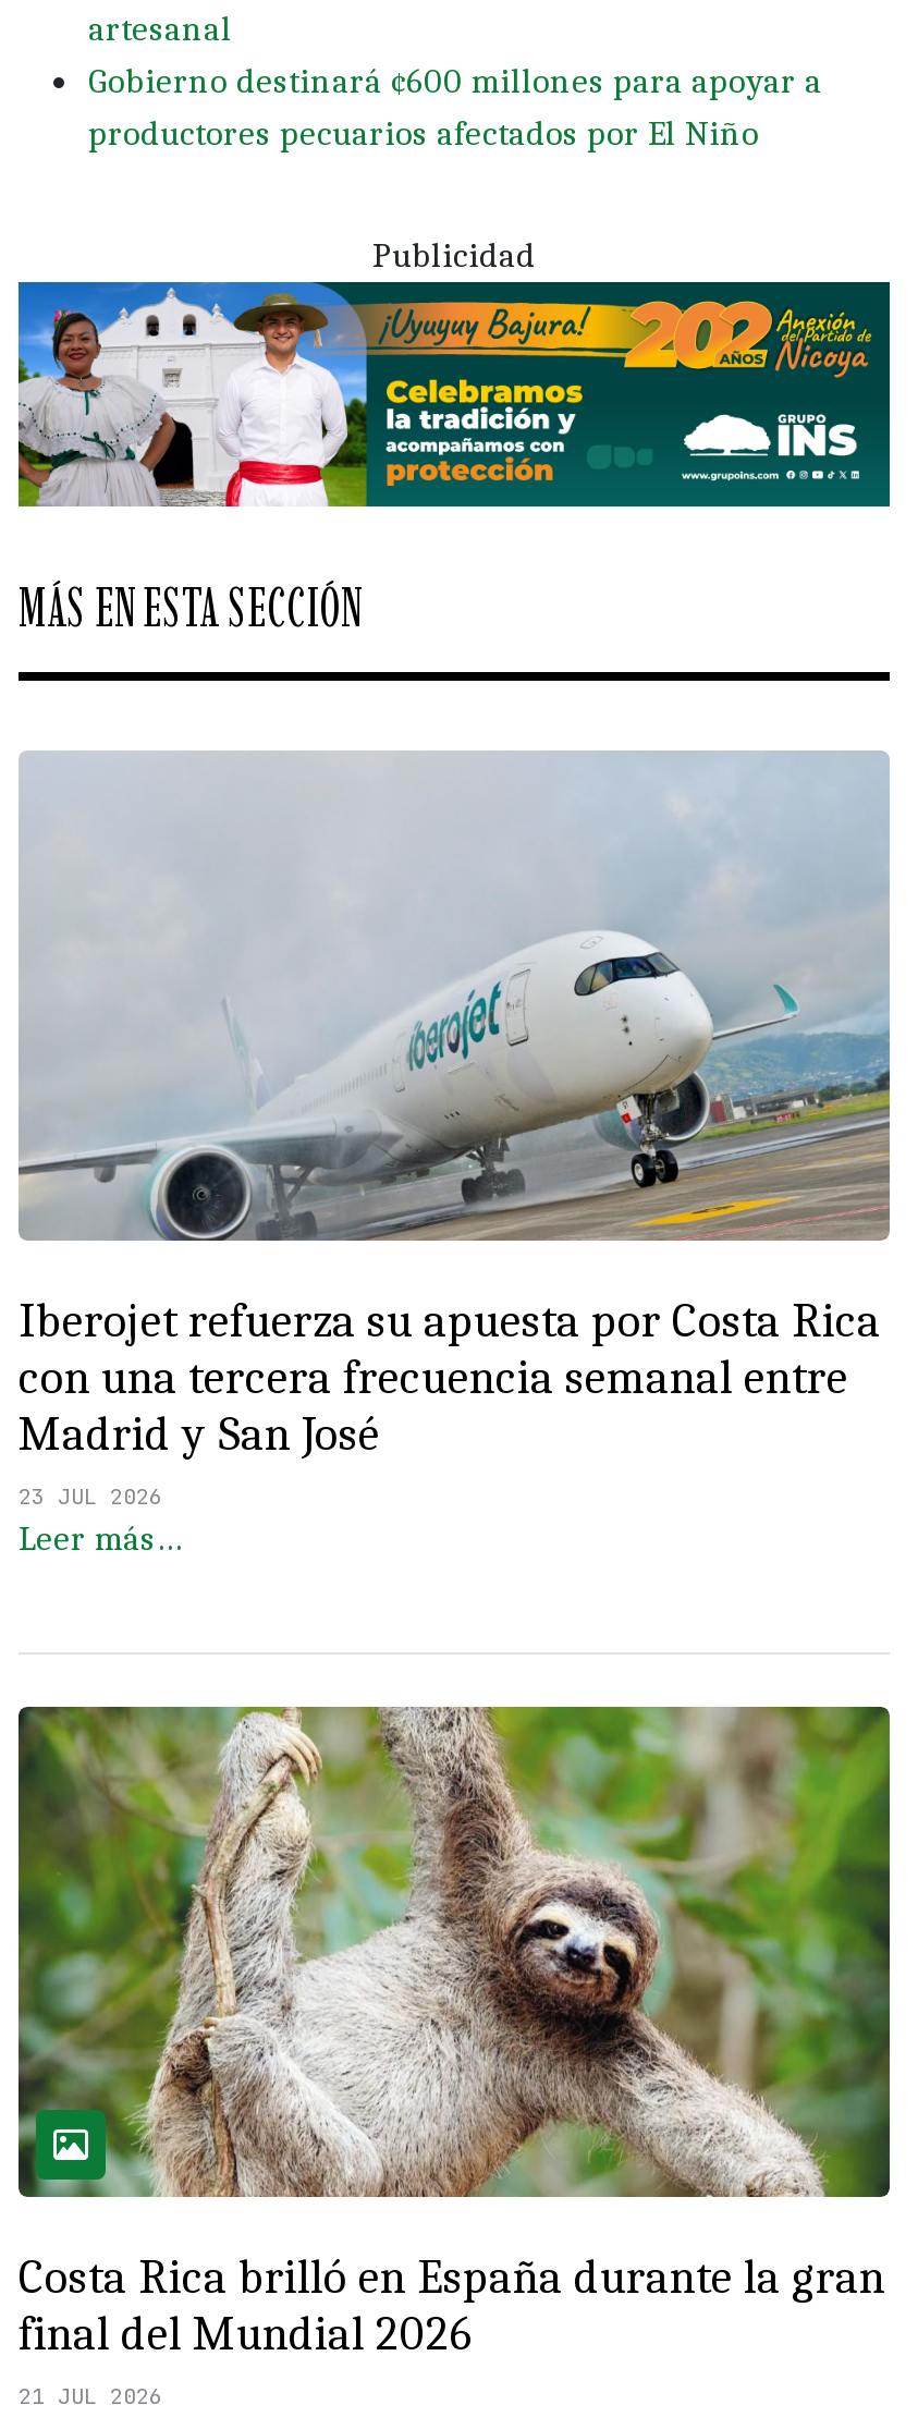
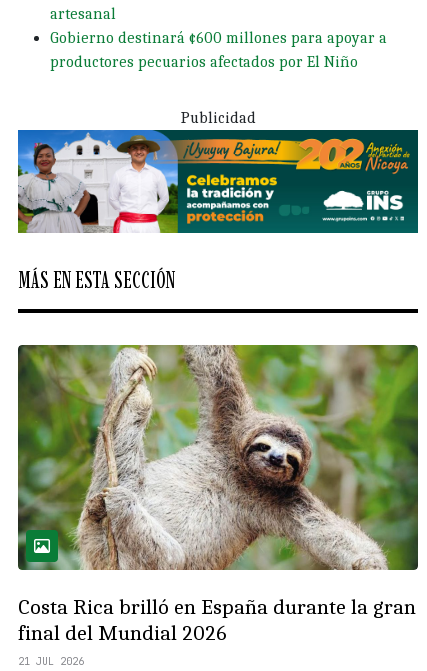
- [image]
- Iberojet refuerza su apuesta por Costa Rica
- con una tercera frecuencia semanal entre
- Madrid y San José
- 23 JUL 2026
- Leer más…
